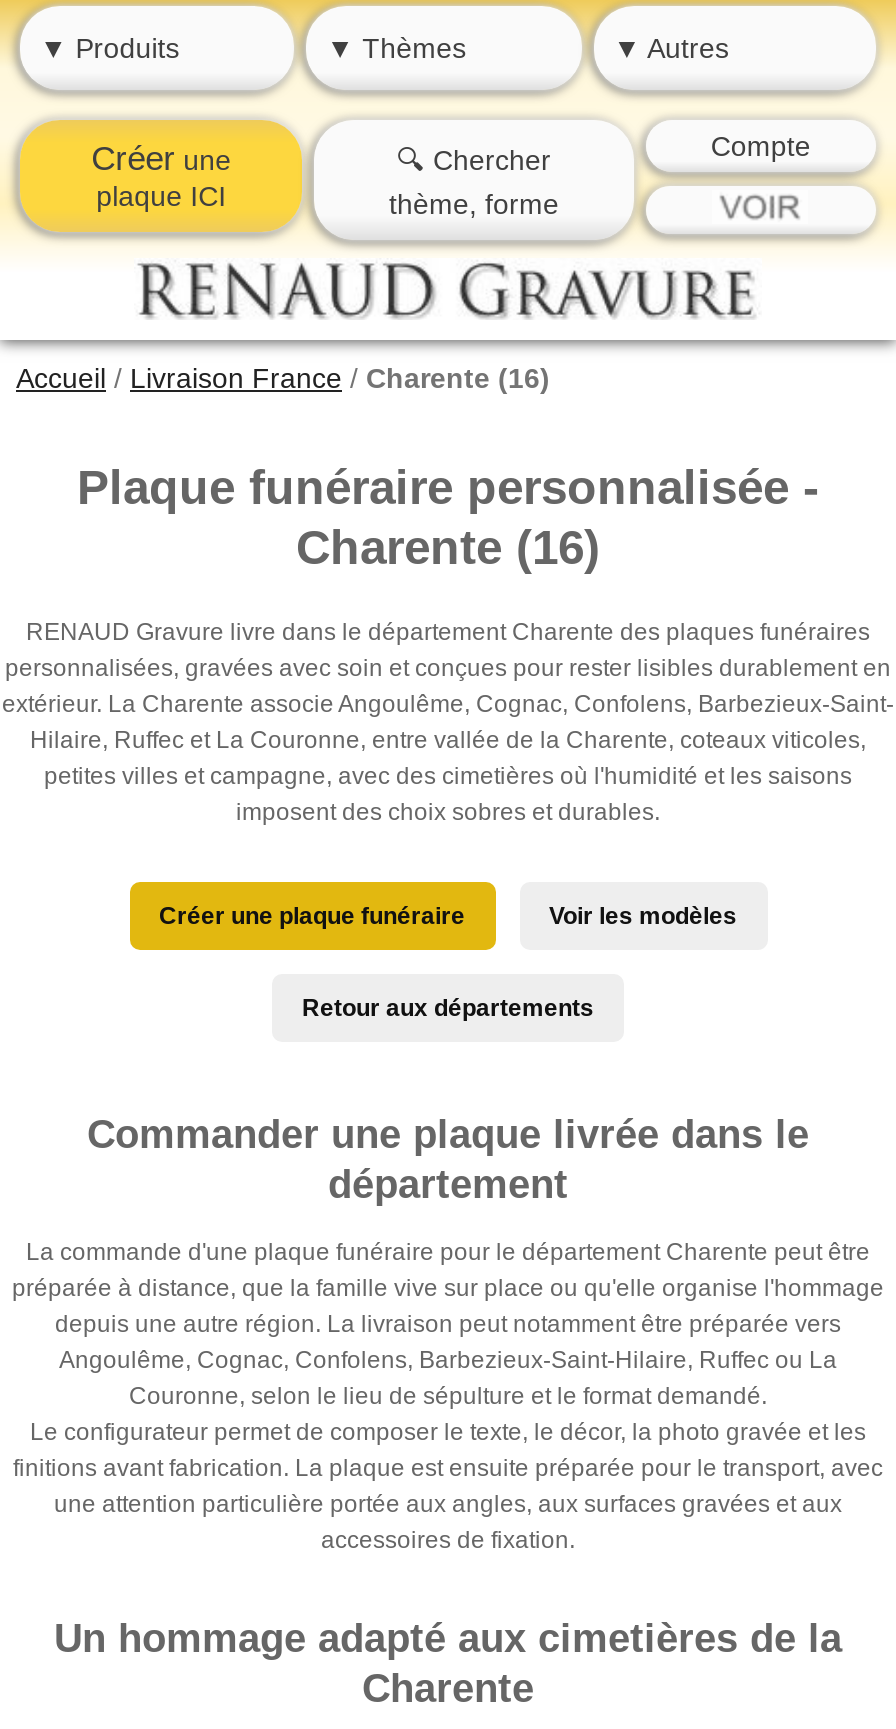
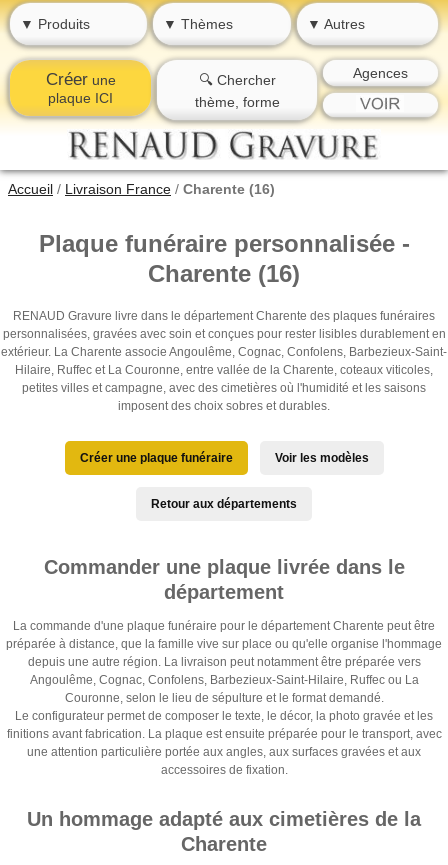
- Compte
+ Agences
